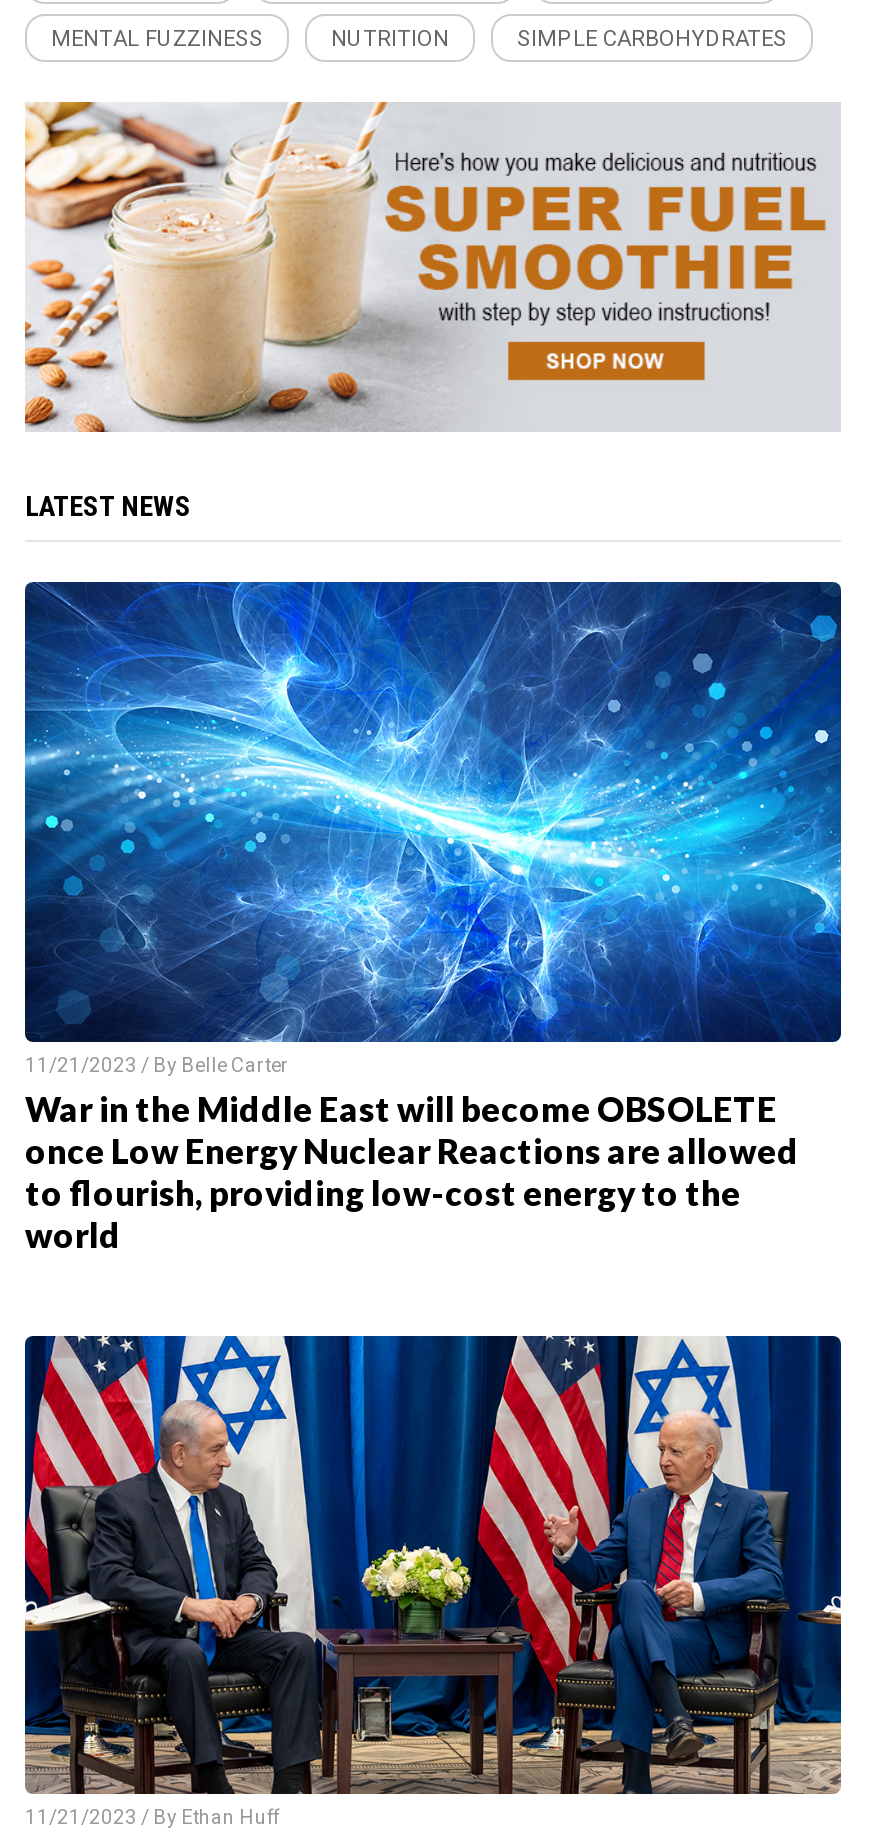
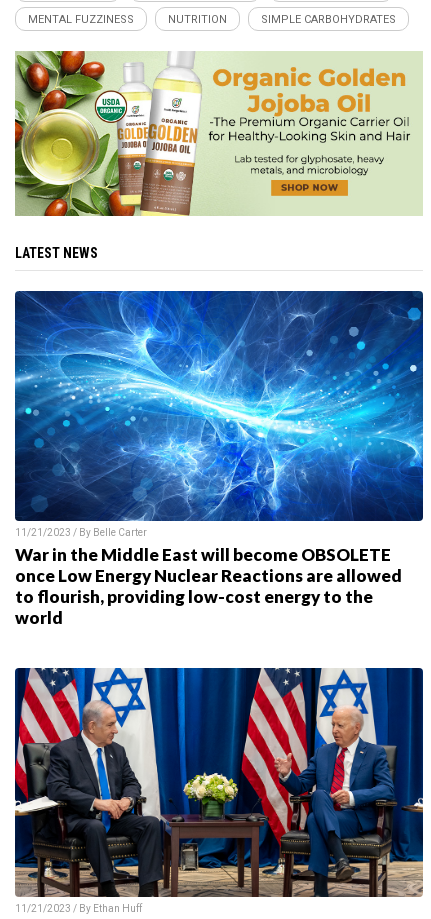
- [image]
+ [image]
